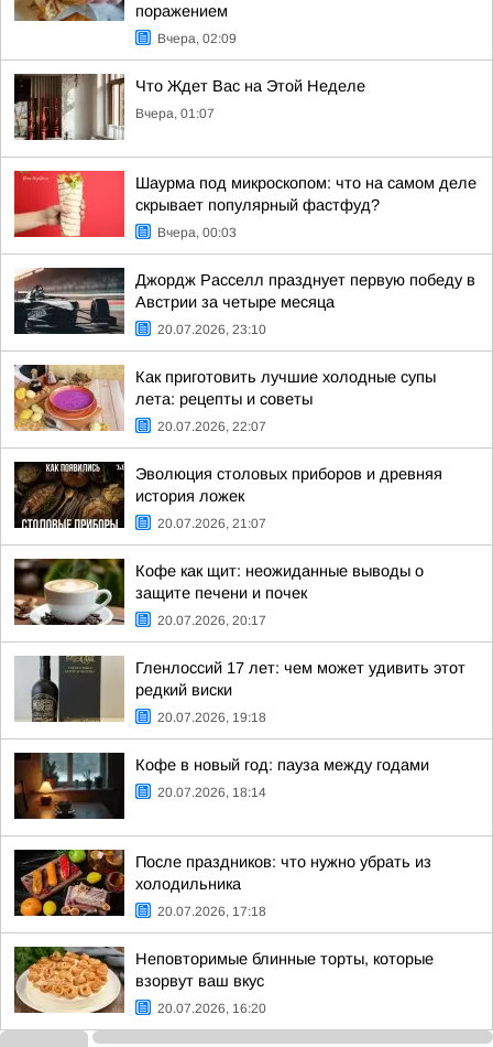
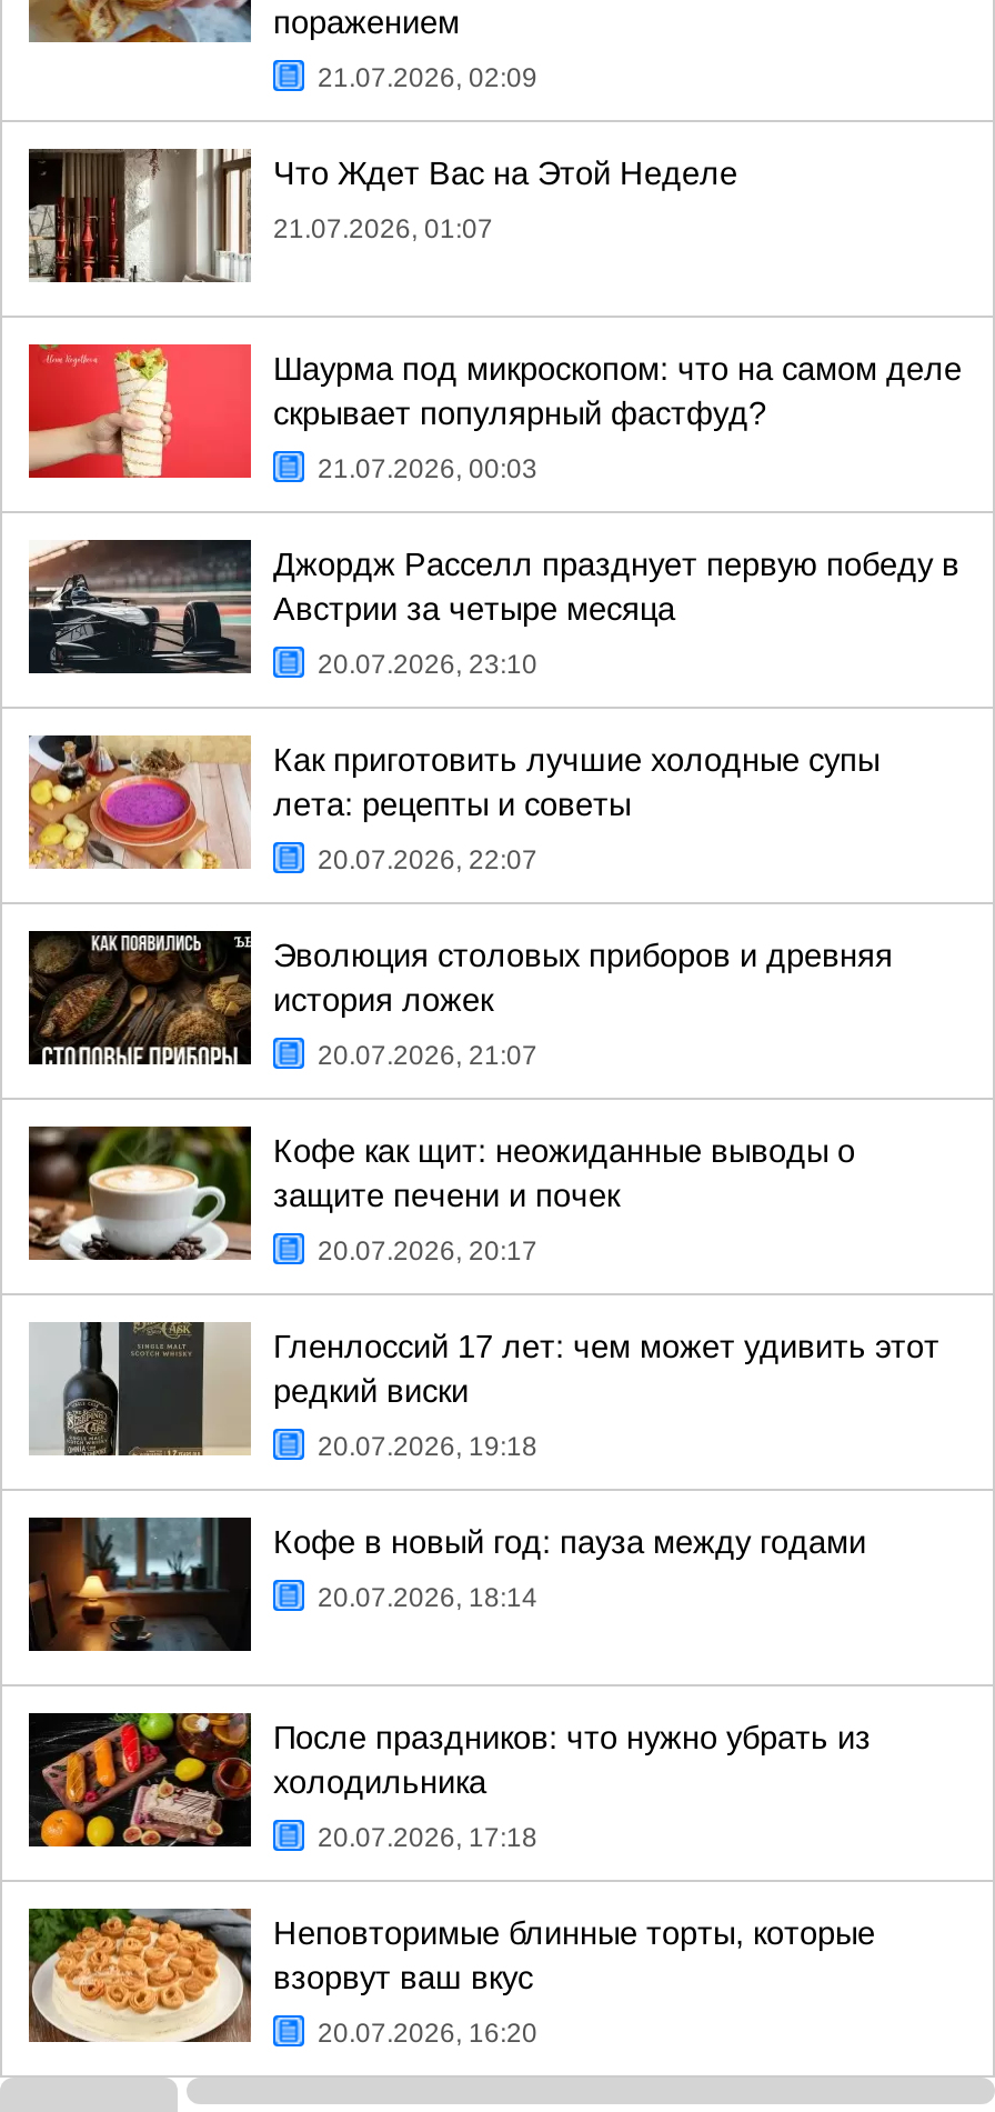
- Вчера, 02:09
+ 21.07.2026, 02:09

- Вчера, 01:07
+ 21.07.2026, 01:07

- Вчера, 00:03
+ 21.07.2026, 00:03
